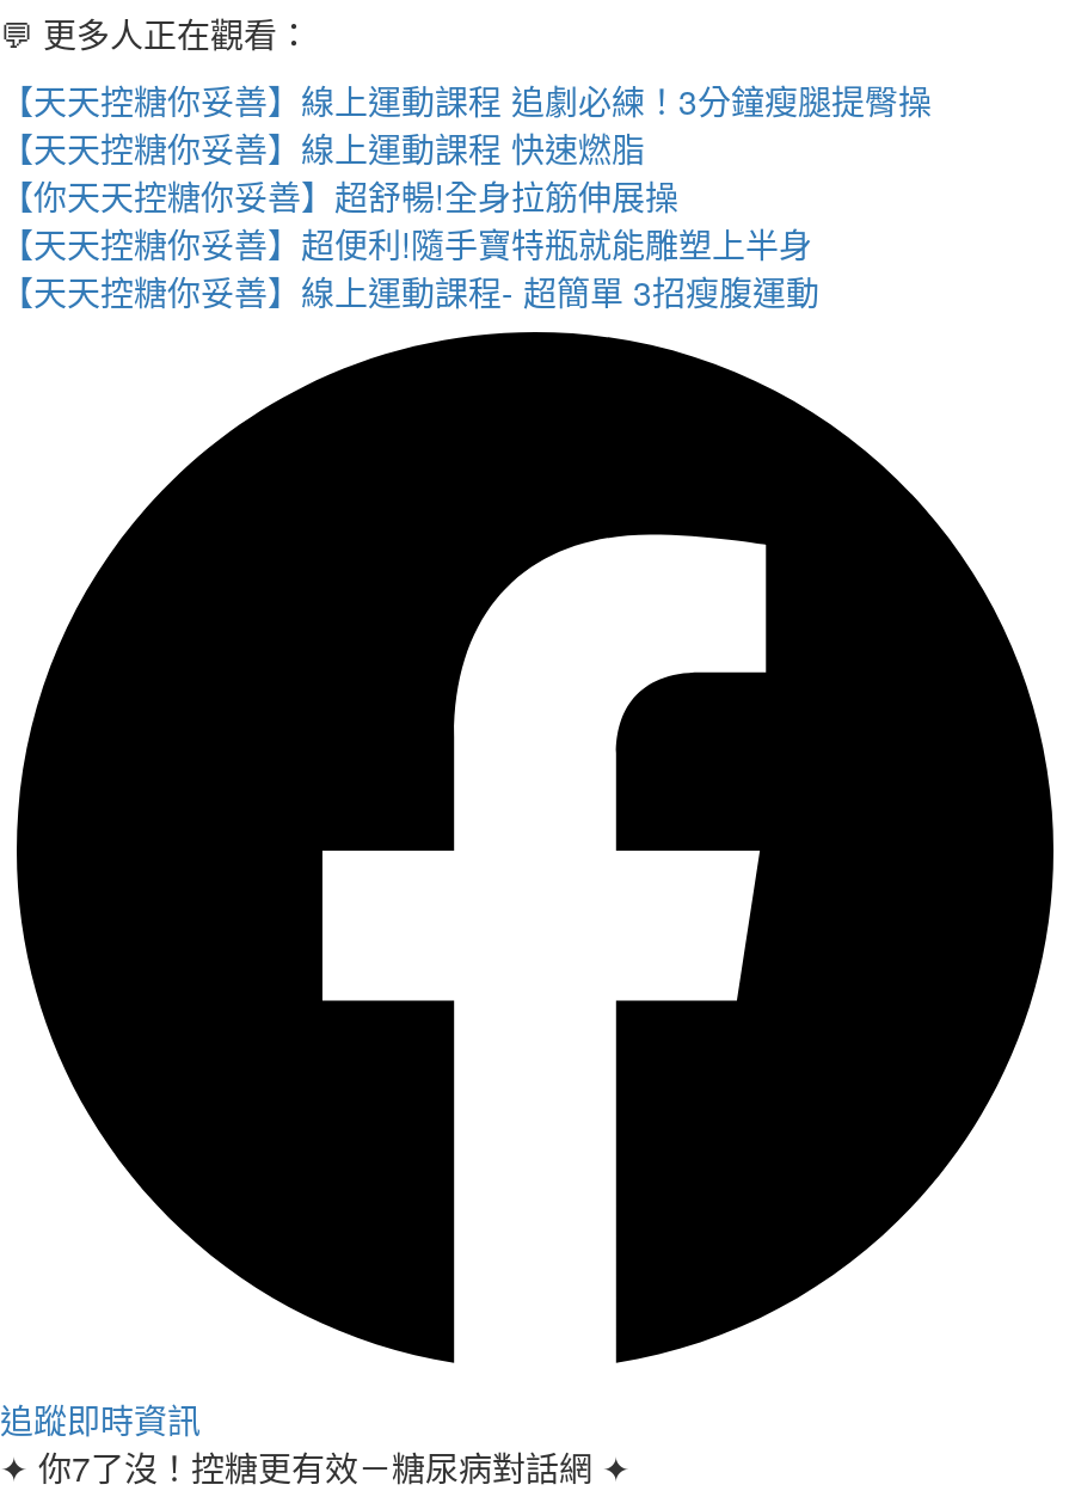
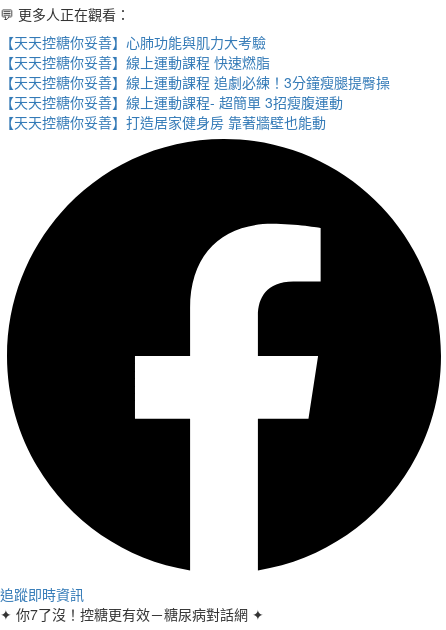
+ 【天天控糖你妥善】心肺功能與肌力大考驗

moved down: 【天天控糖你妥善】線上運動課程 追劇必練！3分鐘瘦腿提臀操

- 【你天天控糖你妥善】超舒暢!全身拉筋伸展操
- 【天天控糖你妥善】超便利!隨手寶特瓶就能雕塑上半身

moved up: 【天天控糖你妥善】線上運動課程- 超簡單 3招瘦腹運動

+ 【天天控糖你妥善】打造居家健身房 靠著牆壁也能動
